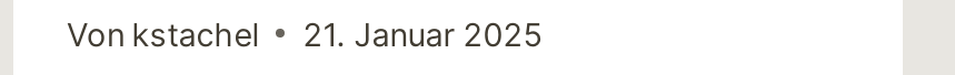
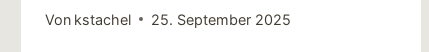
- Von kstachel 21. Januar 2025
+ Von kstachel 25. September 2025
